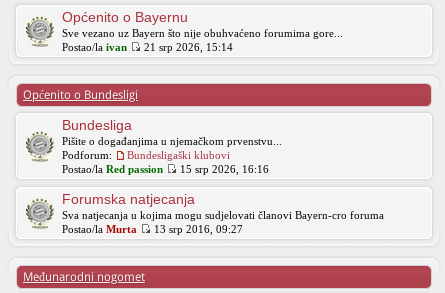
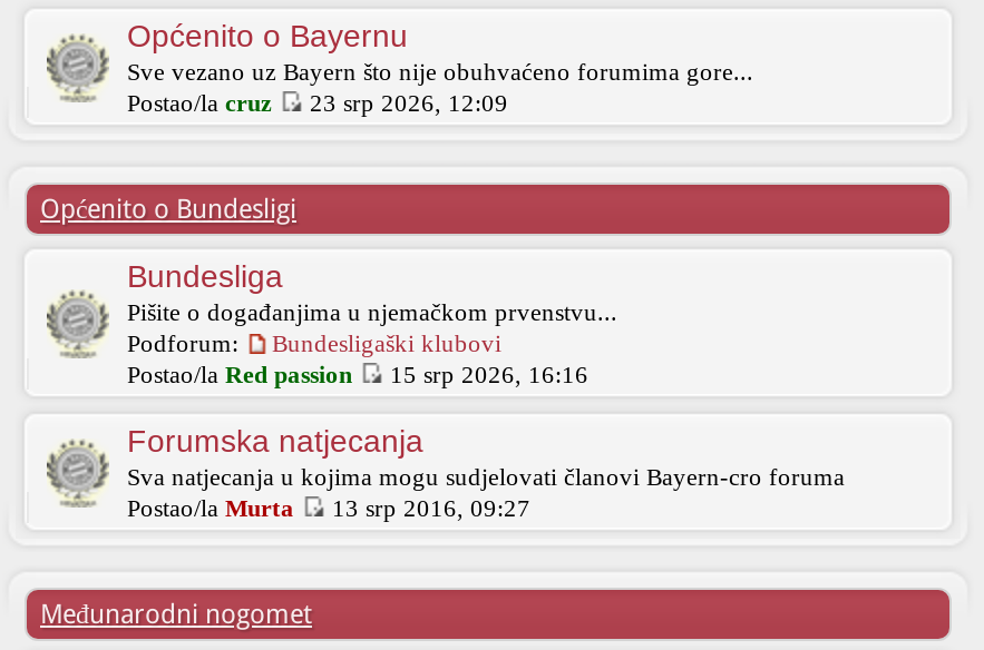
- Postao/la ivan
+ Postao/la cruz

- 21 srp 2026, 15:14
+ 23 srp 2026, 12:09
